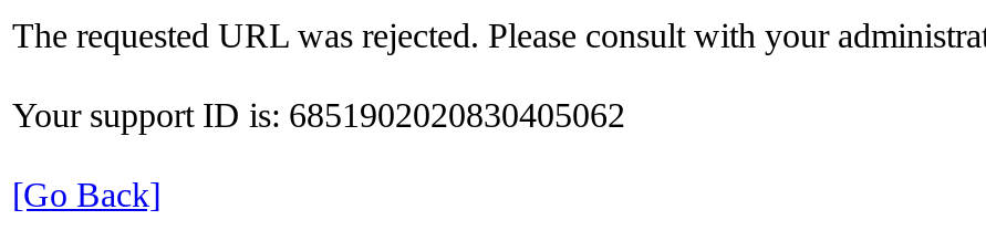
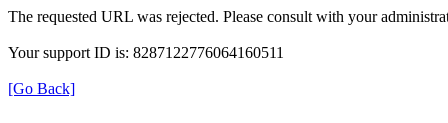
- Your support ID is: 6851902020830405062
+ Your support ID is: 8287122776064160511
